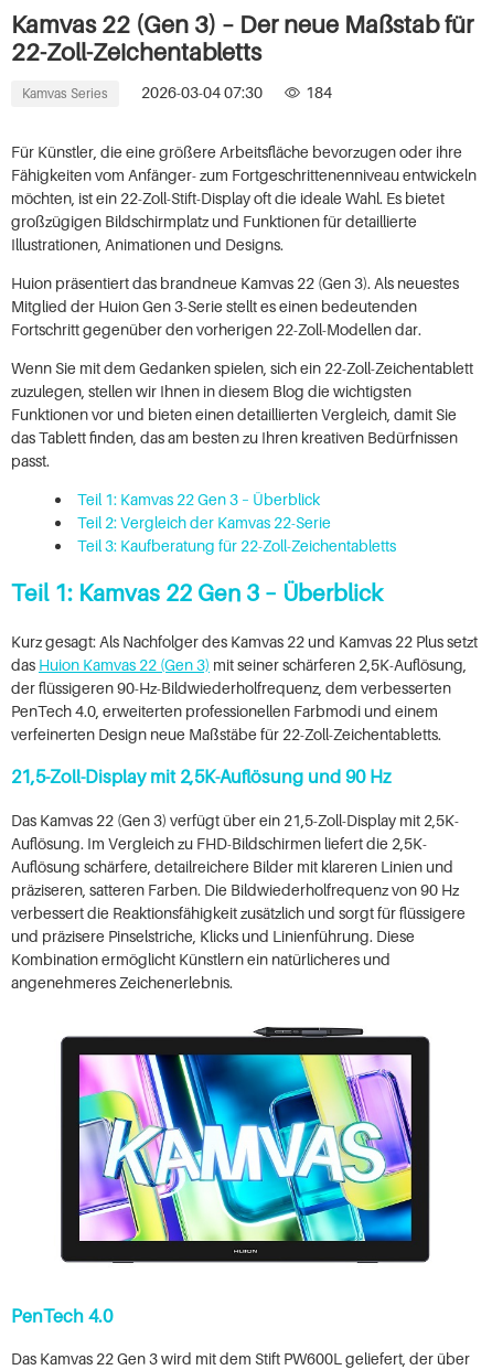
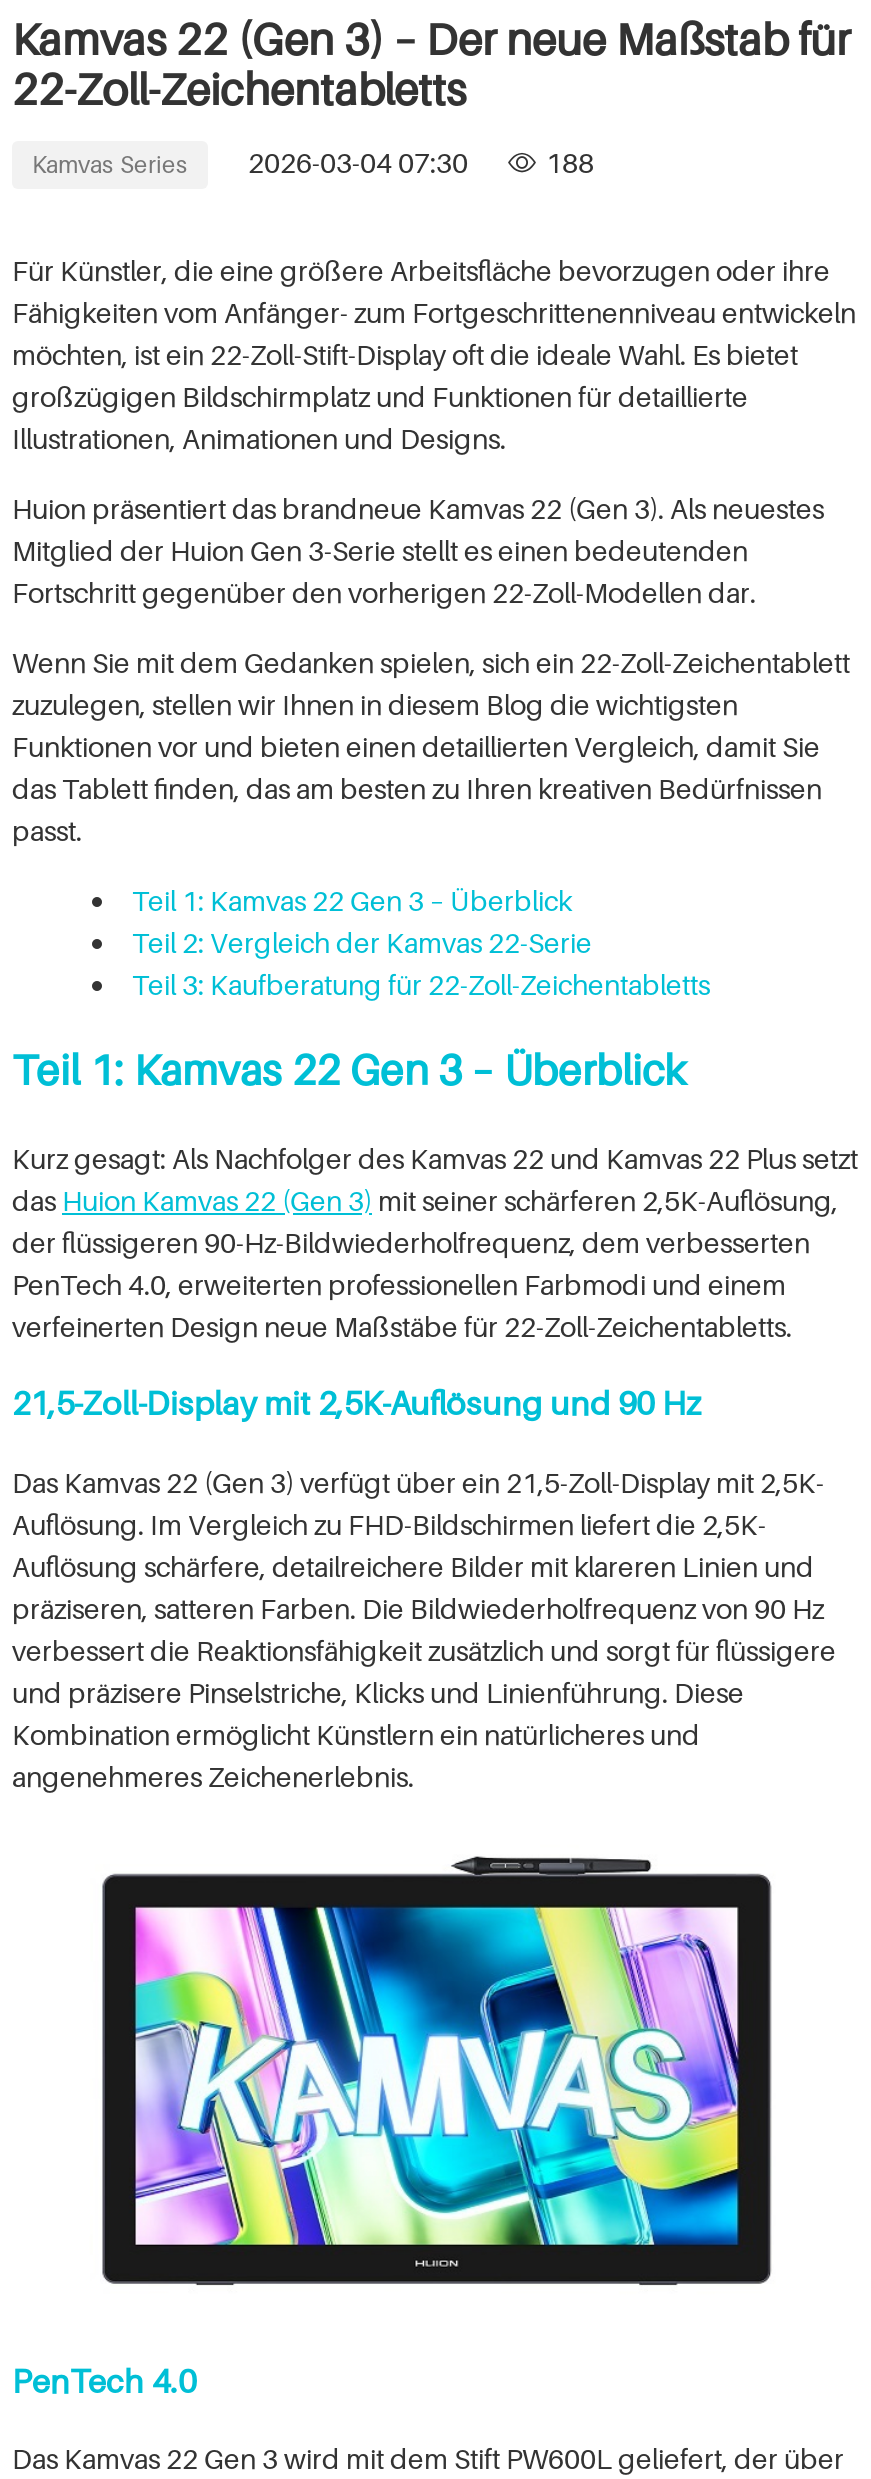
- 184
+ 188
